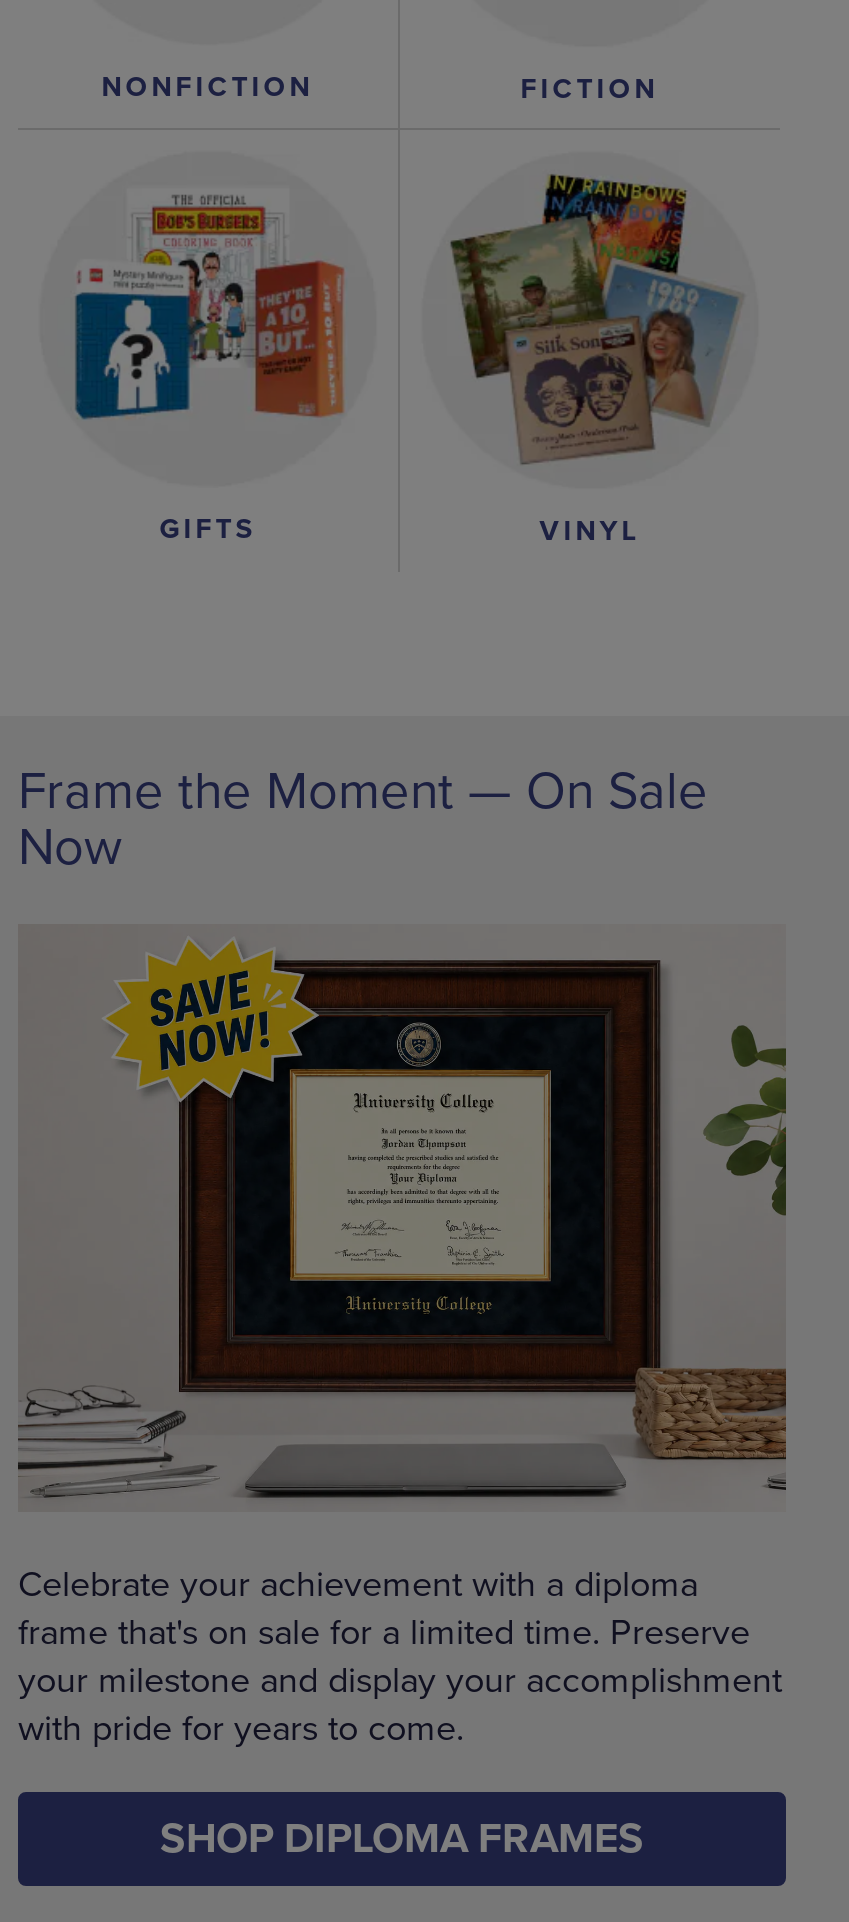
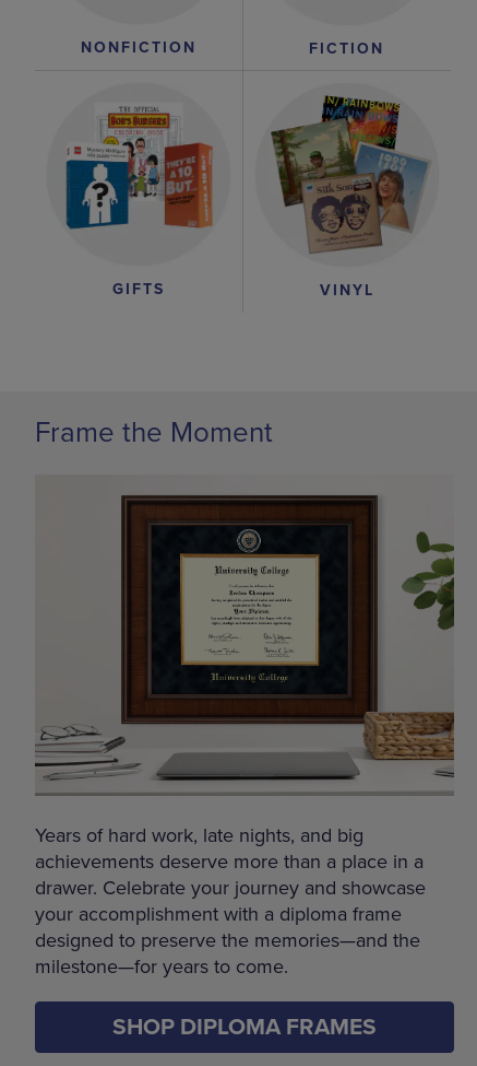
- Frame the Moment — On Sale
- Now
+ Frame the Moment

- [image]
- Celebrate your achievement with a diploma
- frame that's on sale for a limited time. Preserve
- your milestone and display your accomplishment
- with pride for years to come.
+ [image]
+ Years of hard work, late nights, and big
+ achievements deserve more than a place in a
+ drawer. Celebrate your journey and showcase
+ your accomplishment with a diploma frame
+ designed to preserve the memories—and the
+ milestone—for years to come.
